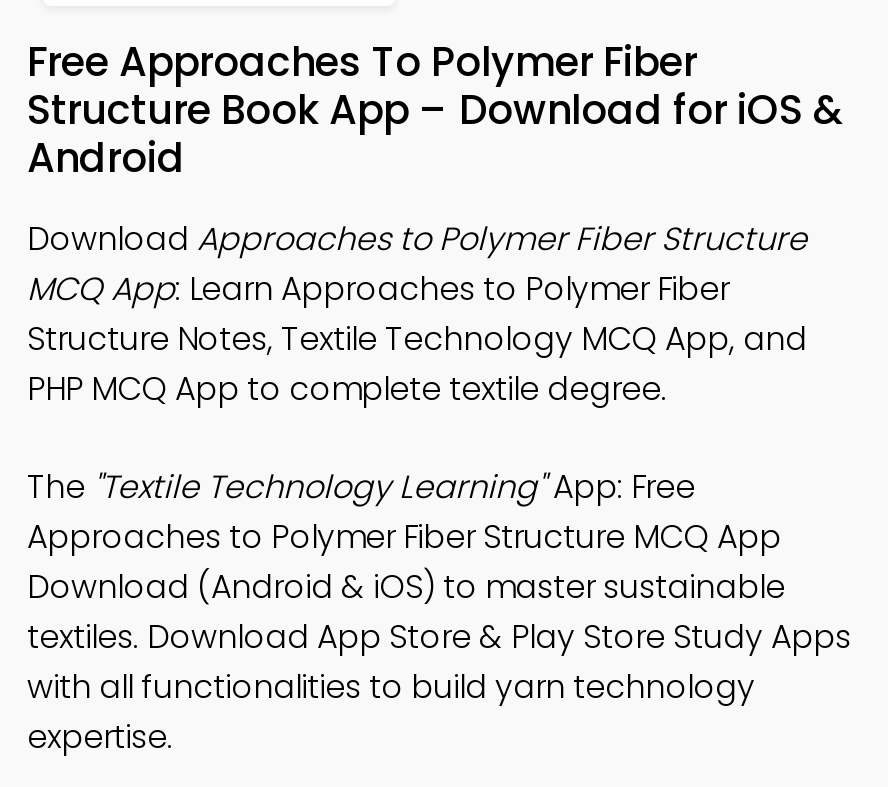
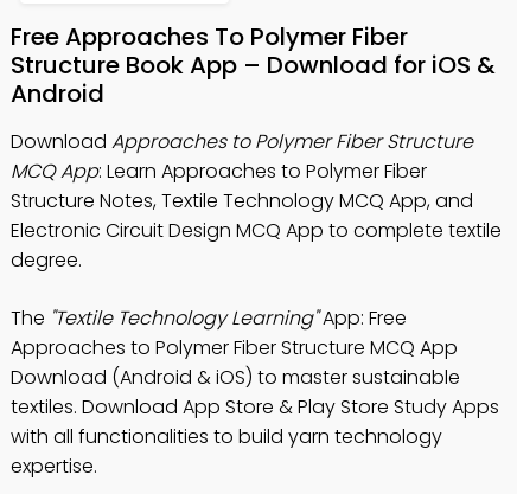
- PHP MCQ App to complete textile degree.
+ Electronic Circuit Design MCQ App to complete textile
+ degree.
